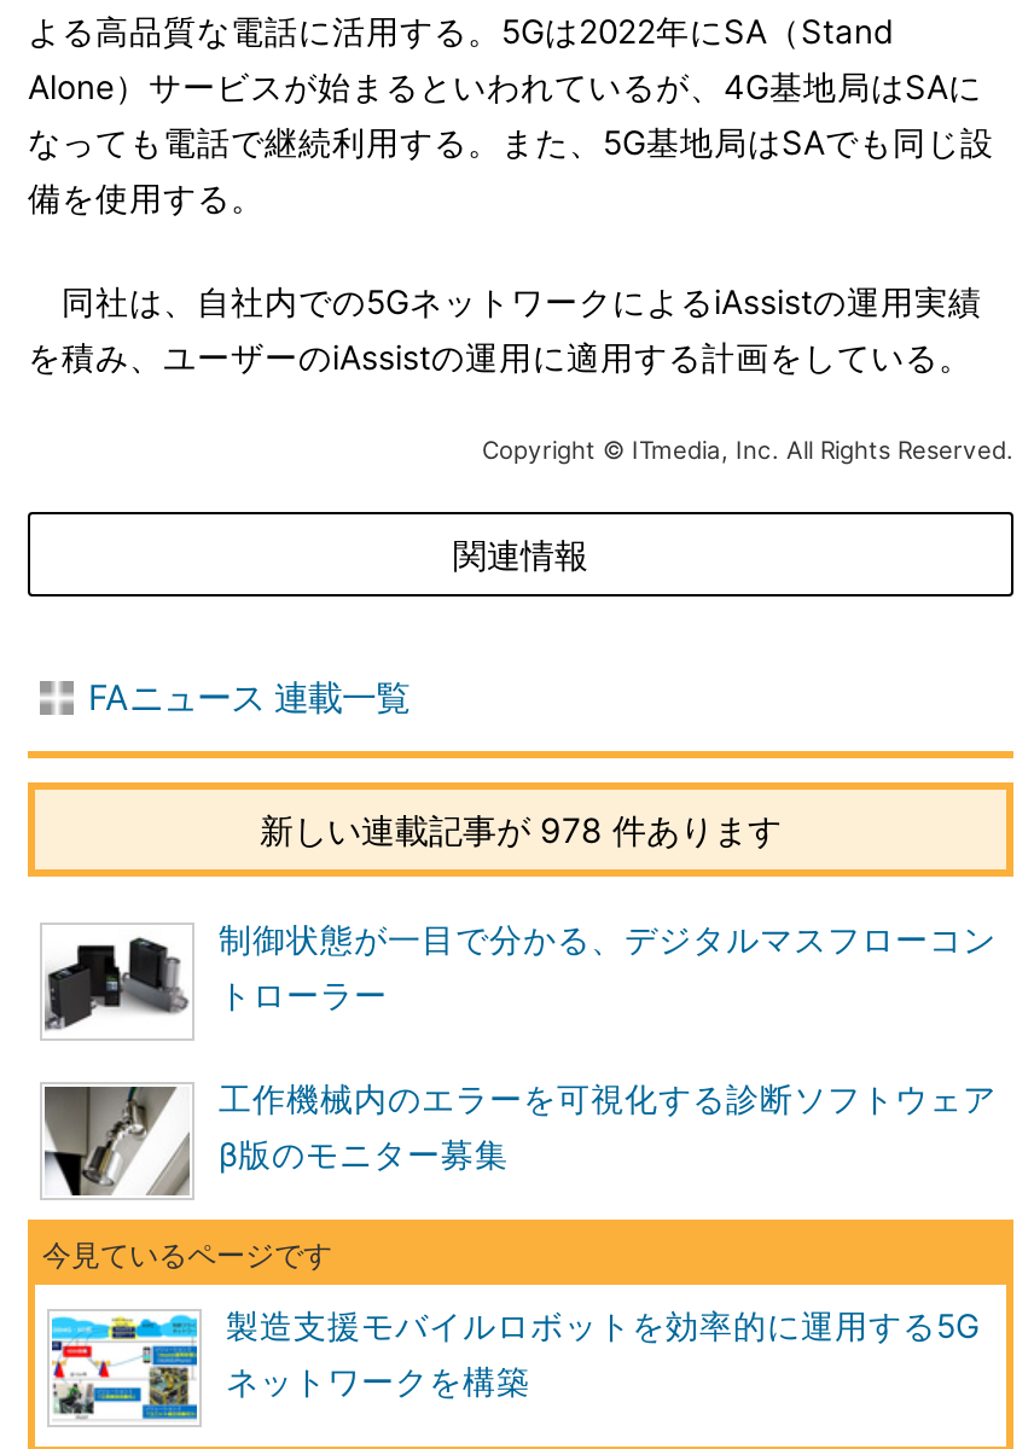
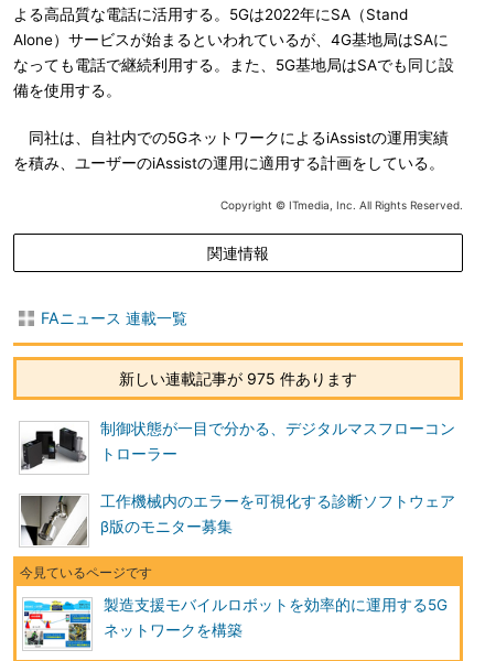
- 新しい連載記事が 978 件あります
+ 新しい連載記事が 975 件あります
